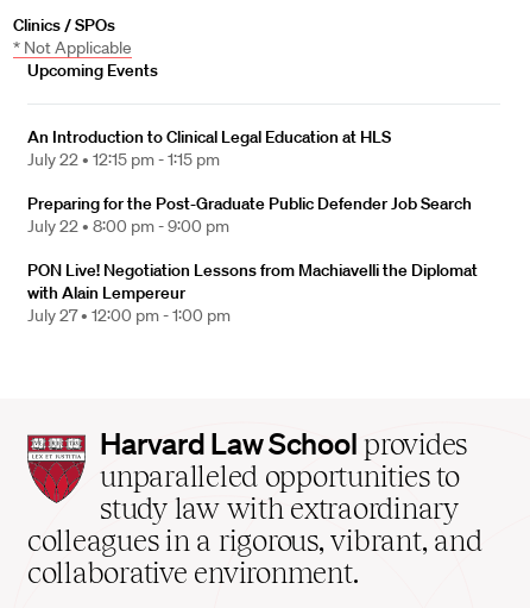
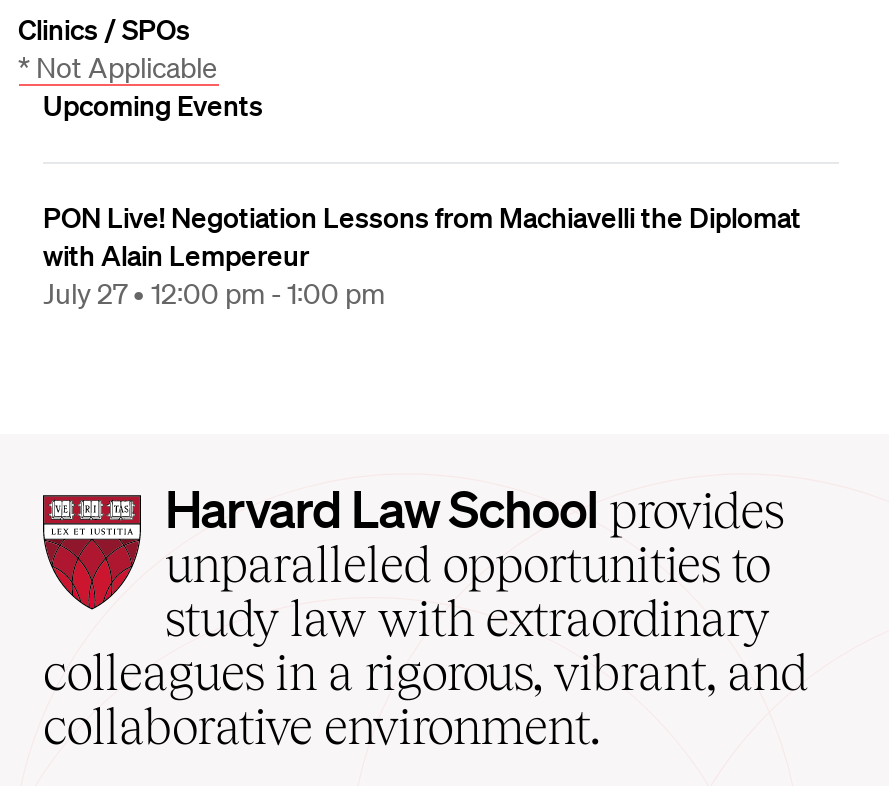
- An Introduction to Clinical Legal Education at HLS
- July 22 • 12:15 pm - 1:15 pm
- Preparing for the Post-Graduate Public Defender Job Search
- July 22 • 8:00 pm - 9:00 pm
